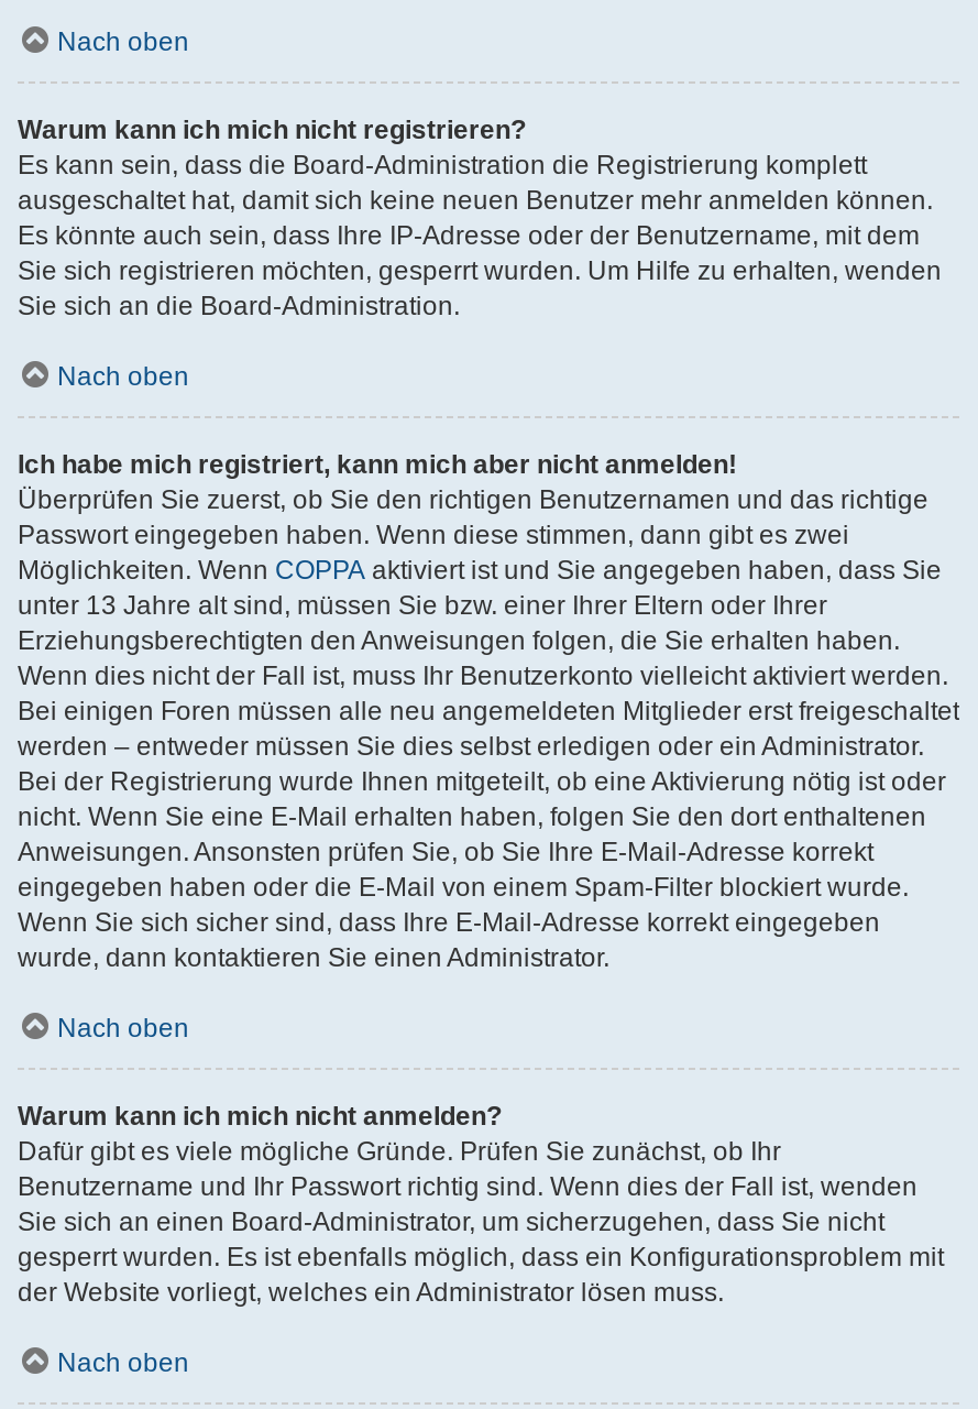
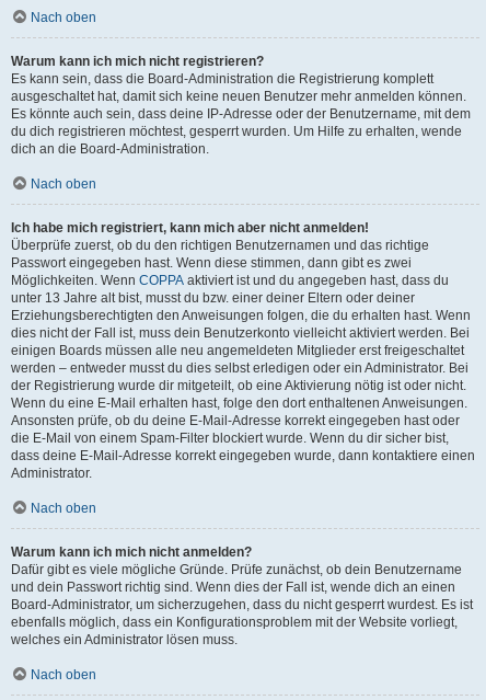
- Es könnte auch sein, dass Ihre IP-Adresse oder der Benutzername, mit dem
- Sie sich registrieren möchten, gesperrt wurden. Um Hilfe zu erhalten, wenden
- Sie sich an die Board-Administration.
+ Es könnte auch sein, dass deine IP-Adresse oder der Benutzername, mit dem
+ du dich registrieren möchtest, gesperrt wurden. Um Hilfe zu erhalten, wende
+ dich an die Board-Administration.

- Überprüfen Sie zuerst, ob Sie den richtigen Benutzernamen und das richtige
- Passwort eingegeben haben. Wenn diese stimmen, dann gibt es zwei
- Möglichkeiten. Wenn COPPA aktiviert ist und Sie angegeben haben, dass Sie
- unter 13 Jahre alt sind, müssen Sie bzw. einer Ihrer Eltern oder Ihrer
- Erziehungsberechtigten den Anweisungen folgen, die Sie erhalten haben.
- Wenn dies nicht der Fall ist, muss Ihr Benutzerkonto vielleicht aktiviert werden.
- Bei einigen Foren müssen alle neu angemeldeten Mitglieder erst freigeschaltet
- werden – entweder müssen Sie dies selbst erledigen oder ein Administrator.
- Bei der Registrierung wurde Ihnen mitgeteilt, ob eine Aktivierung nötig ist oder
- nicht. Wenn Sie eine E-Mail erhalten haben, folgen Sie den dort enthaltenen
- Anweisungen. Ansonsten prüfen Sie, ob Sie Ihre E-Mail-Adresse korrekt
- eingegeben haben oder die E-Mail von einem Spam-Filter blockiert wurde.
- Wenn Sie sich sicher sind, dass Ihre E-Mail-Adresse korrekt eingegeben
- wurde, dann kontaktieren Sie einen Administrator.
+ Überprüfe zuerst, ob du den richtigen Benutzernamen und das richtige
+ Passwort eingegeben hast. Wenn diese stimmen, dann gibt es zwei
+ Möglichkeiten. Wenn COPPA aktiviert ist und du angegeben hast, dass du
+ unter 13 Jahre alt bist, musst du bzw. einer deiner Eltern oder deiner
+ Erziehungsberechtigten den Anweisungen folgen, die du erhalten hast. Wenn
+ dies nicht der Fall ist, muss dein Benutzerkonto vielleicht aktiviert werden. Bei
+ einigen Boards müssen alle neu angemeldeten Mitglieder erst freigeschaltet
+ werden – entweder musst du dies selbst erledigen oder ein Administrator. Bei
+ der Registrierung wurde dir mitgeteilt, ob eine Aktivierung nötig ist oder nicht.
+ Wenn du eine E-Mail erhalten hast, folge den dort enthaltenen Anweisungen.
+ Ansonsten prüfe, ob du deine E-Mail-Adresse korrekt eingegeben hast oder
+ die E-Mail von einem Spam-Filter blockiert wurde. Wenn du dir sicher bist,
+ dass deine E-Mail-Adresse korrekt eingegeben wurde, dann kontaktiere einen
+ Administrator.

- Dafür gibt es viele mögliche Gründe. Prüfen Sie zunächst, ob Ihr
- Benutzername und Ihr Passwort richtig sind. Wenn dies der Fall ist, wenden
- Sie sich an einen Board-Administrator, um sicherzugehen, dass Sie nicht
- gesperrt wurden. Es ist ebenfalls möglich, dass ein Konfigurationsproblem mit
- der Website vorliegt, welches ein Administrator lösen muss.
+ Dafür gibt es viele mögliche Gründe. Prüfe zunächst, ob dein Benutzername
+ und dein Passwort richtig sind. Wenn dies der Fall ist, wende dich an einen
+ Board-Administrator, um sicherzugehen, dass du nicht gesperrt wurdest. Es ist
+ ebenfalls möglich, dass ein Konfigurationsproblem mit der Website vorliegt,
+ welches ein Administrator lösen muss.
